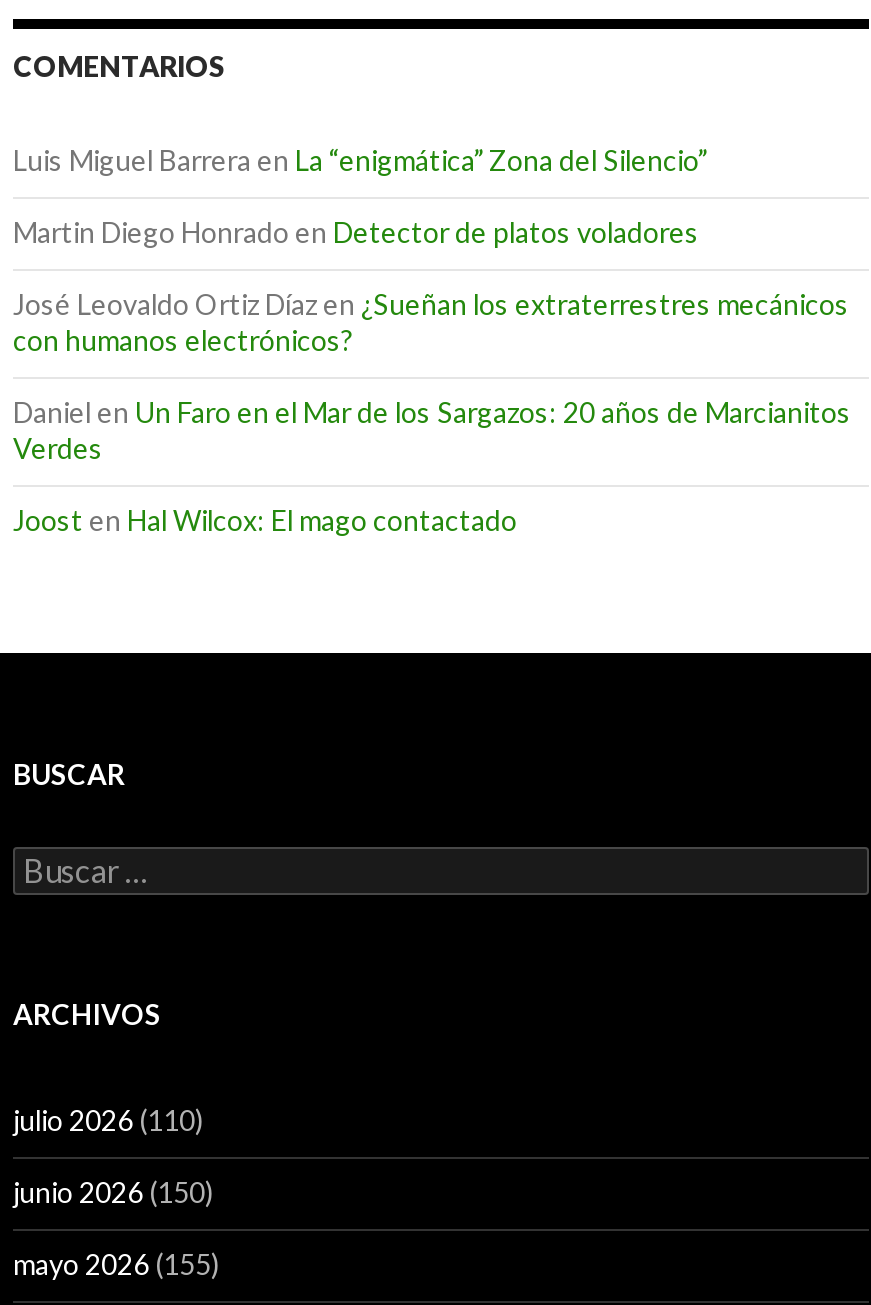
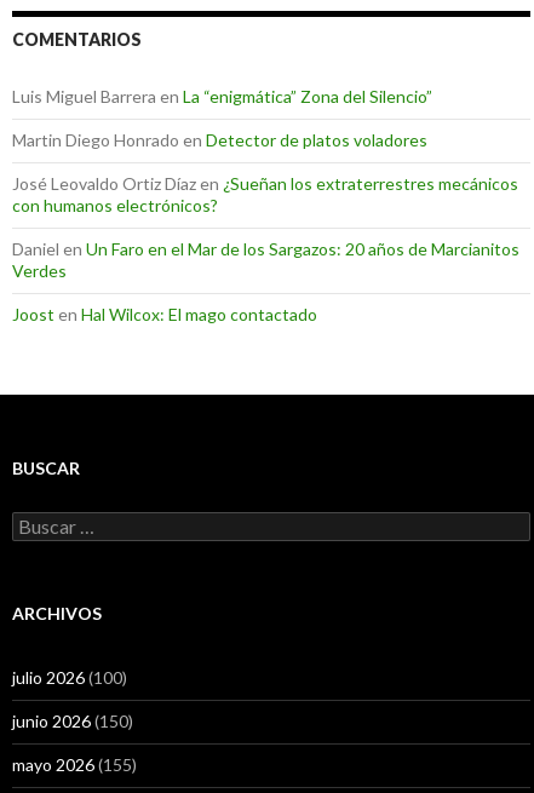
- julio 2026 (110)
+ julio 2026 (100)
